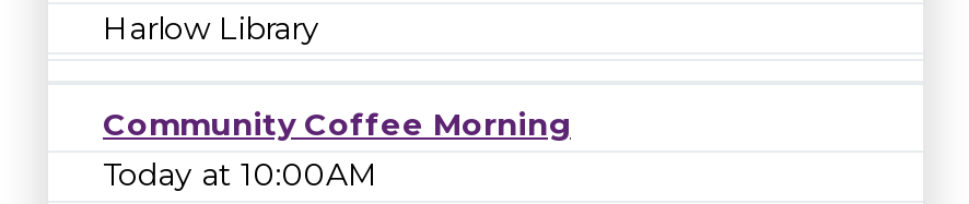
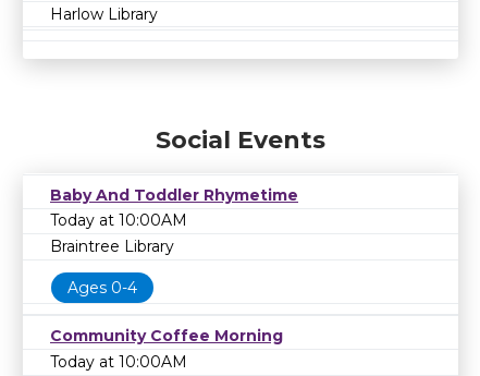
+ Social Events
+ Baby And Toddler Rhymetime
+ Today at 10:00AM
+ Braintree Library
+ Ages 0-4
